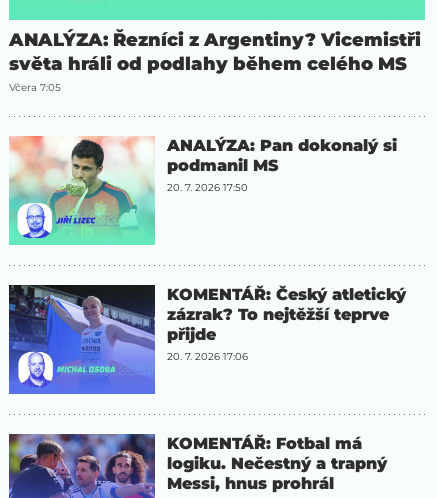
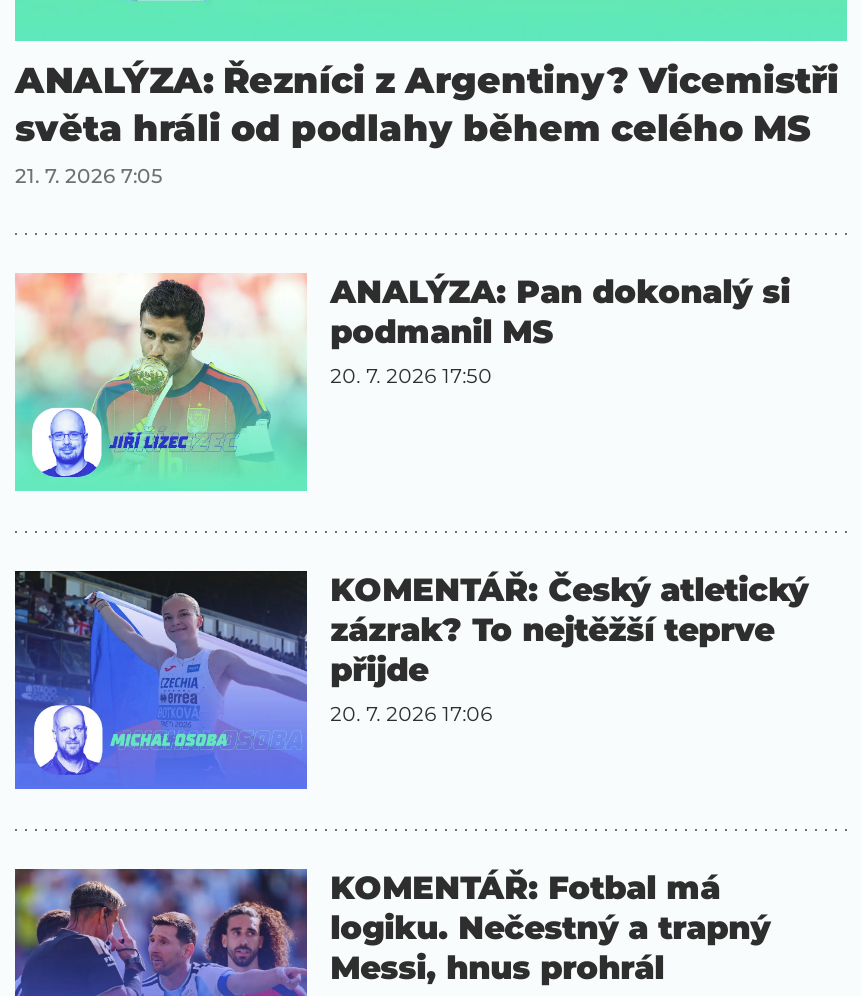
- Včera 7:05
+ 21. 7. 2026 7:05
